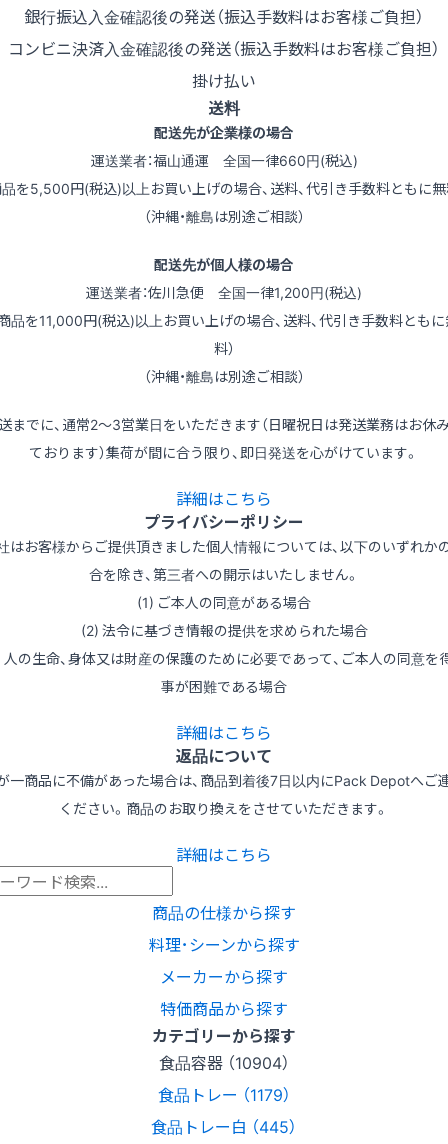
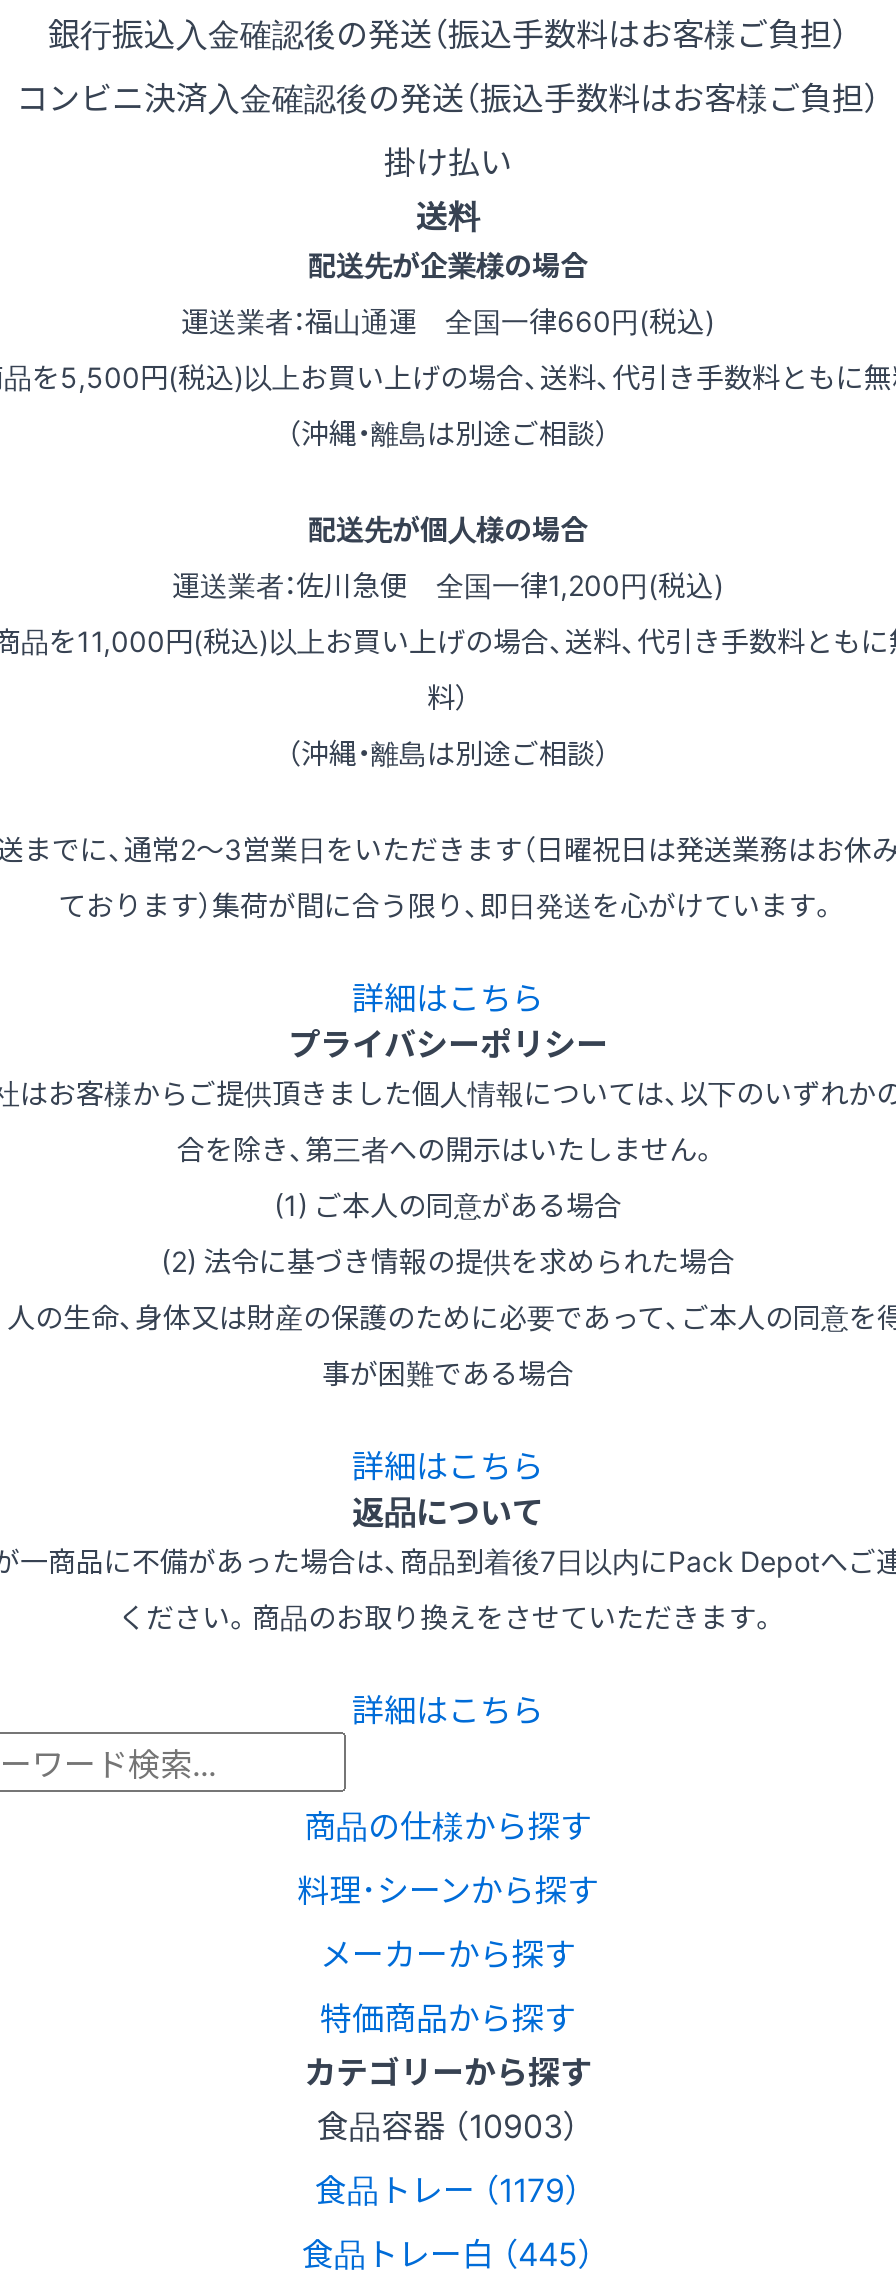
- 食品容器 （10904）
+ 食品容器 （10903）
